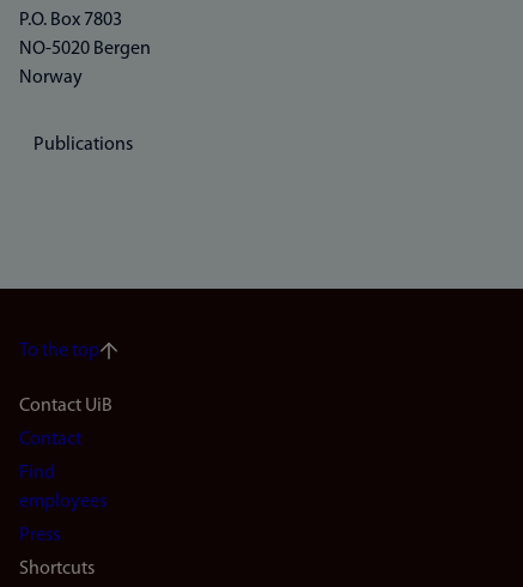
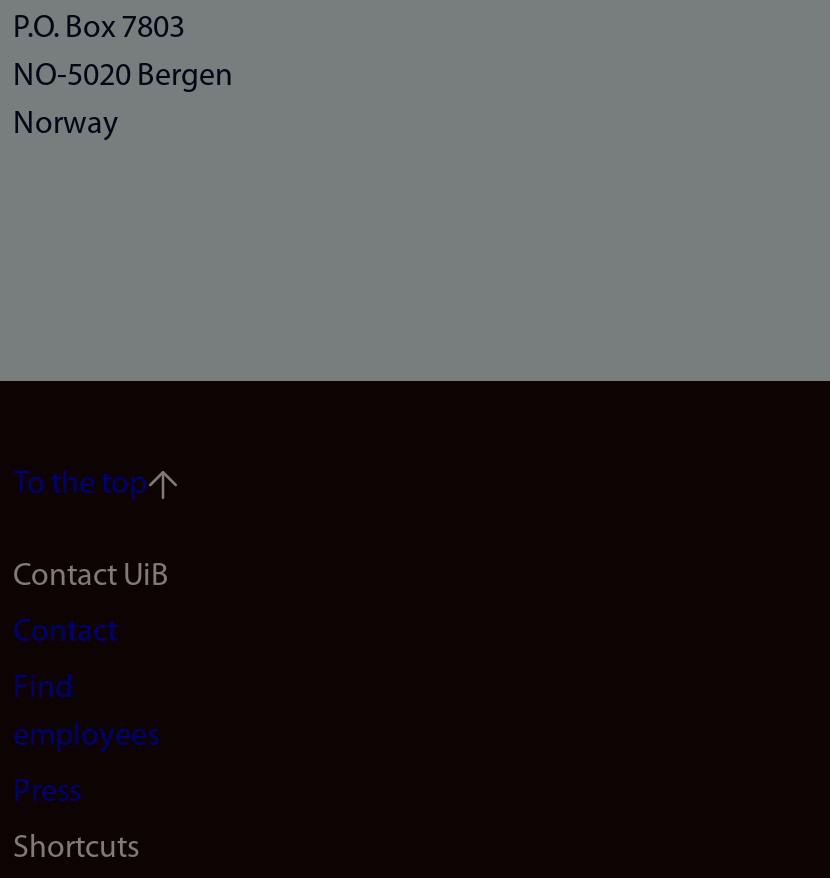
- Publications
